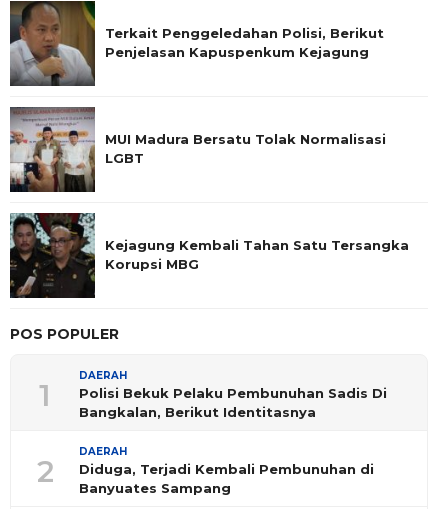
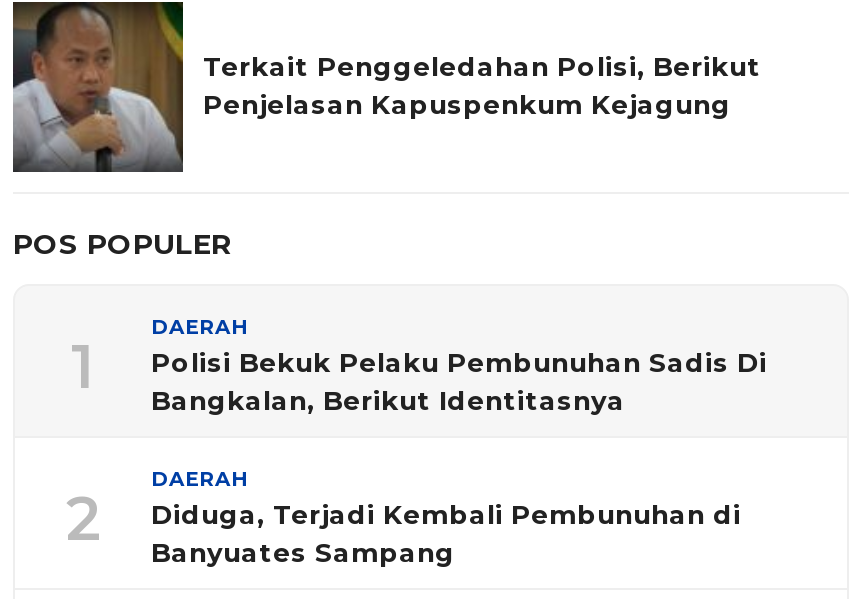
- [image]
- MUI Madura Bersatu Tolak Normalisasi
- LGBT

- [image]
- Kejagung Kembali Tahan Satu Tersangka
- Korupsi MBG
